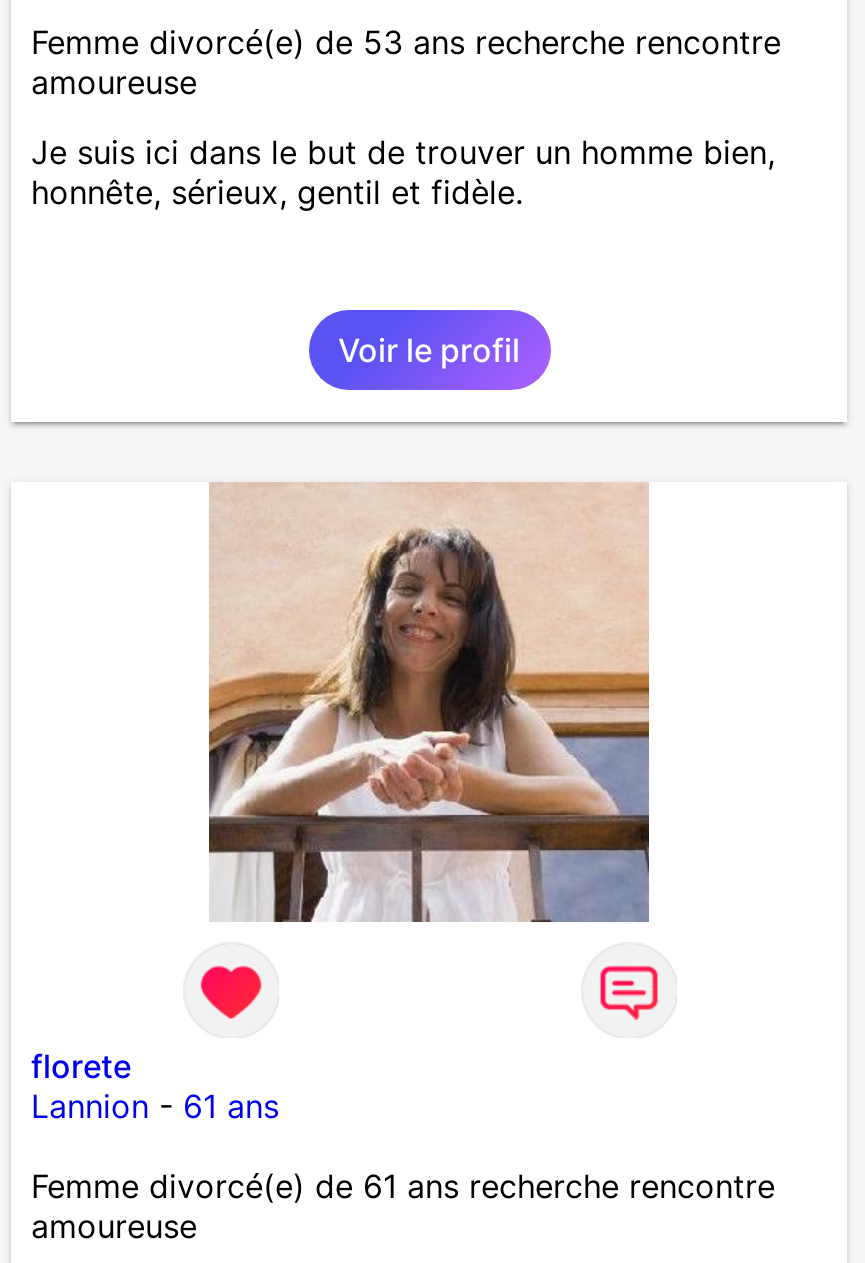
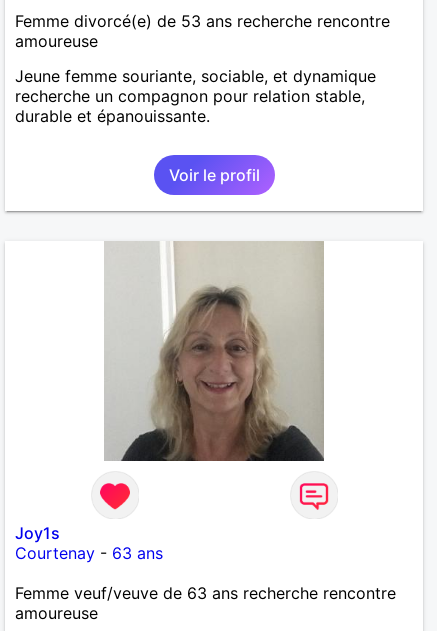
- Je suis ici dans le but de trouver un homme bien,
- honnête, sérieux, gentil et fidèle.
+ Jeune femme souriante, sociable, et dynamique
+ recherche un compagnon pour relation stable,
+ durable et épanouissante.

- [image]
+ [image]

- florete
- Lannion - 61 ans
+ Joy1s
+ Courtenay - 63 ans

- Femme divorcé(e) de 61 ans recherche rencontre
+ Femme veuf/veuve de 63 ans recherche rencontre
